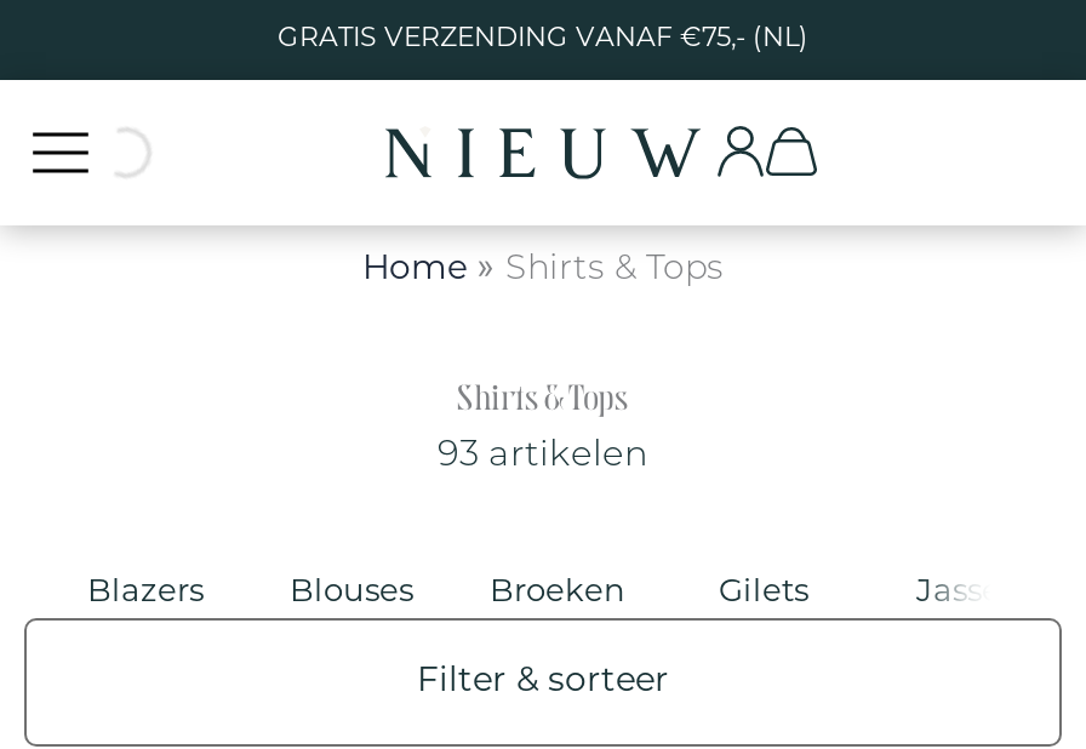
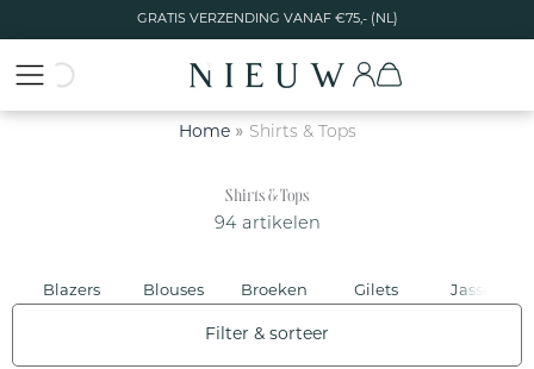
- 93 artikelen
+ 94 artikelen
